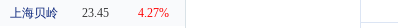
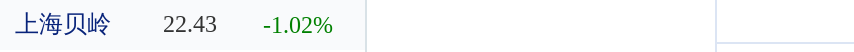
- 23.45
+ 22.43

- 4.27%
+ -1.02%
